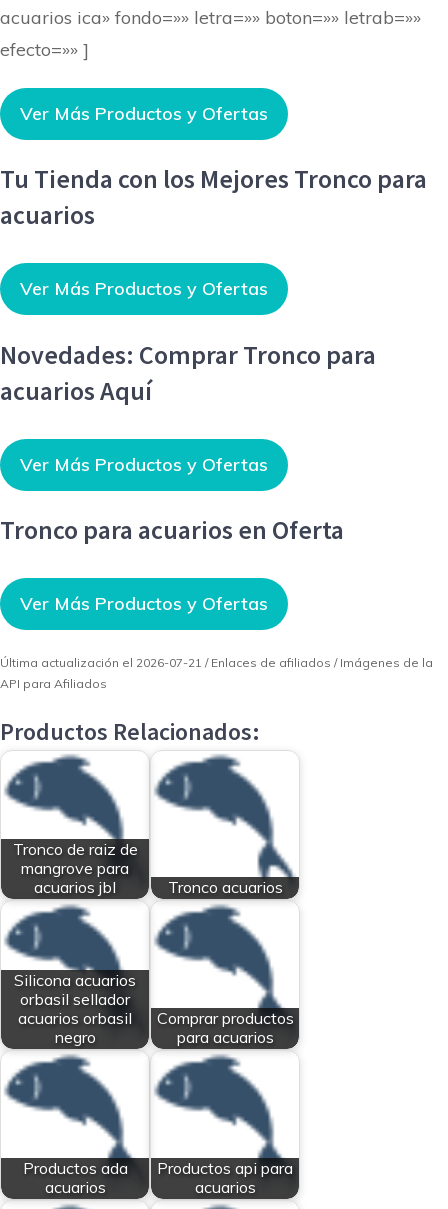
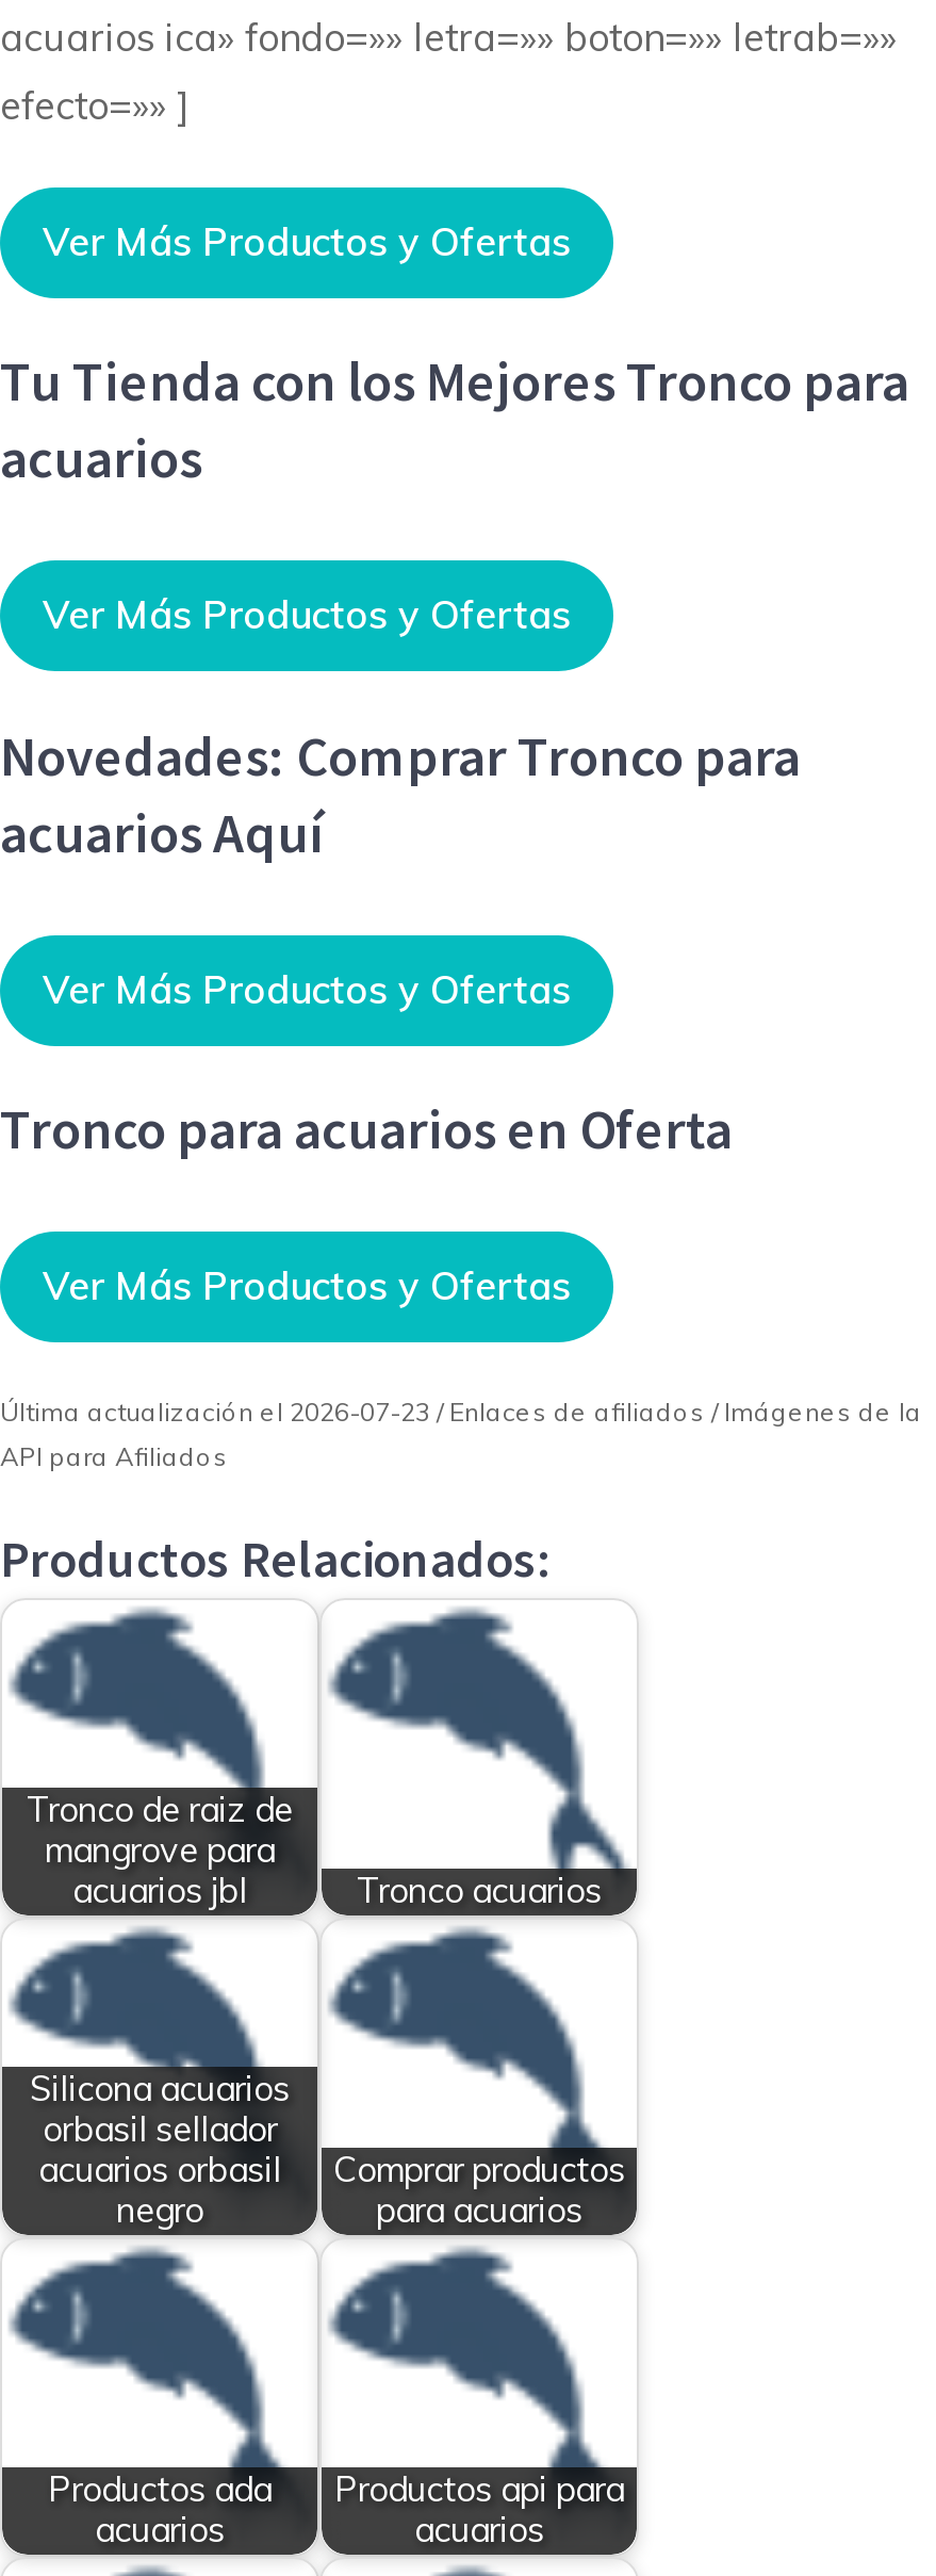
- Última actualización el 2026-07-21 / Enlaces de afiliados / Imágenes de la
+ Última actualización el 2026-07-23 / Enlaces de afiliados / Imágenes de la
